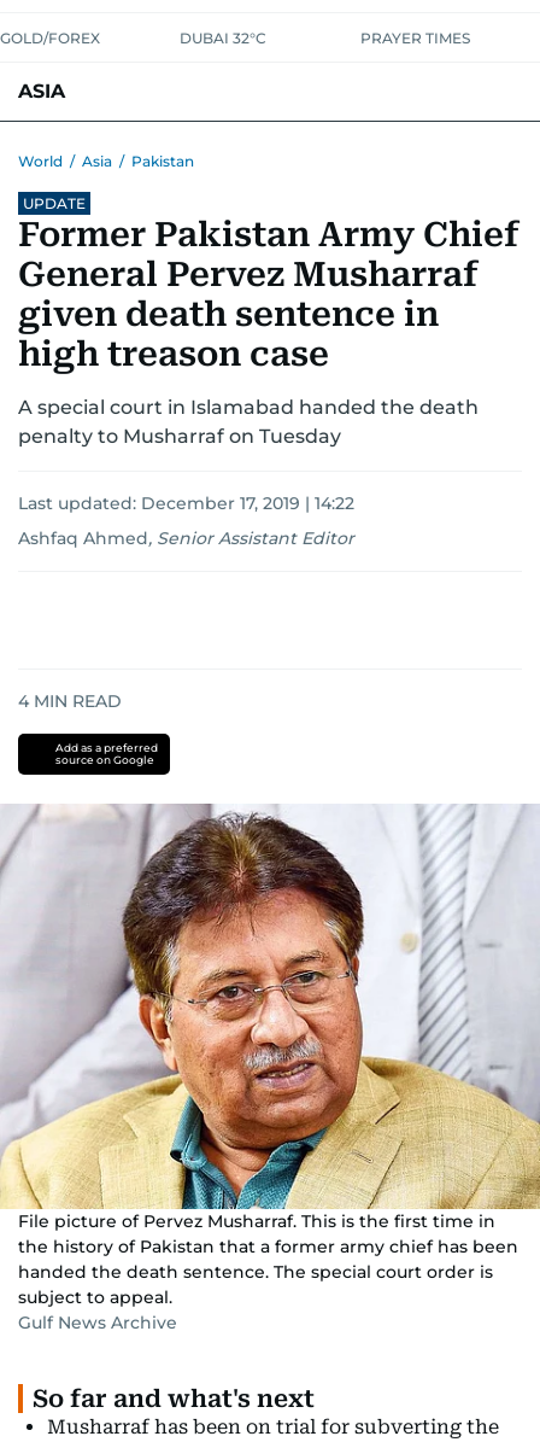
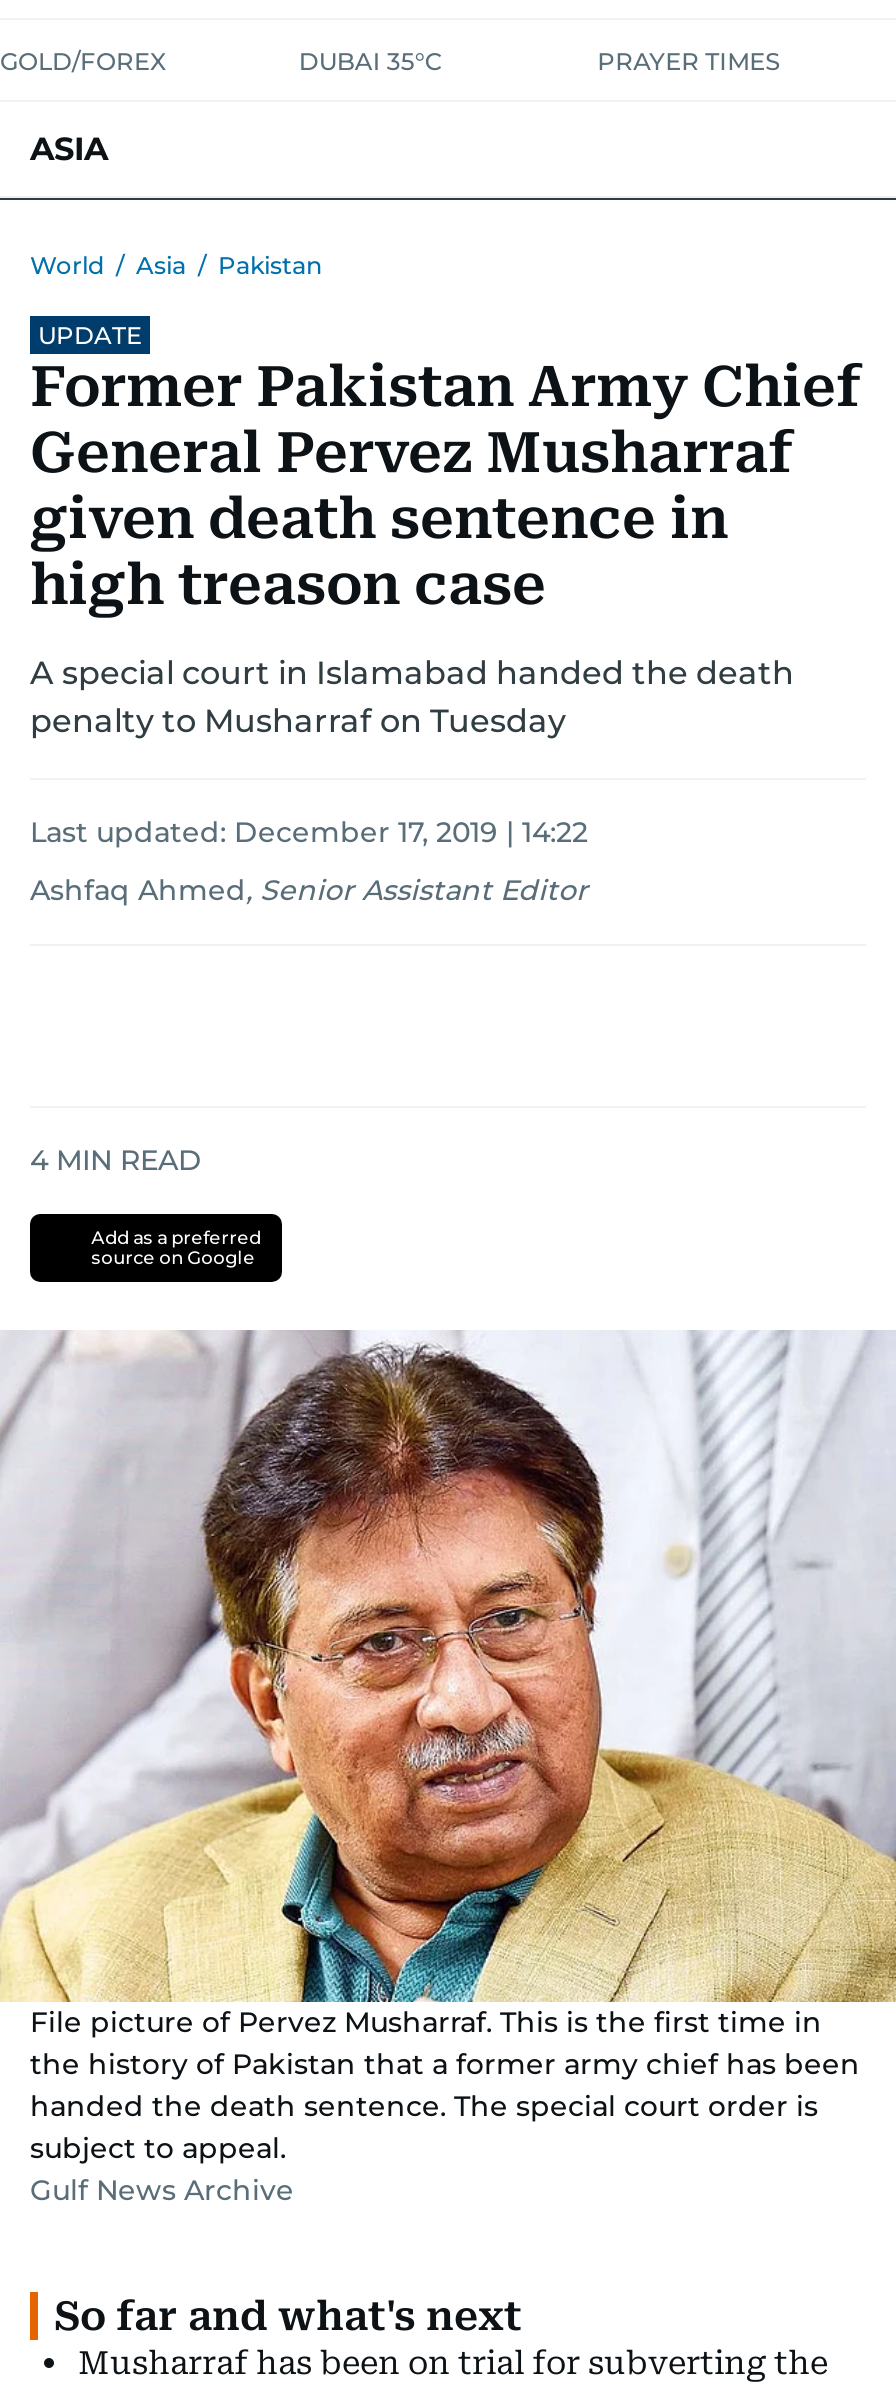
- DUBAI 32°C
+ DUBAI 35°C
